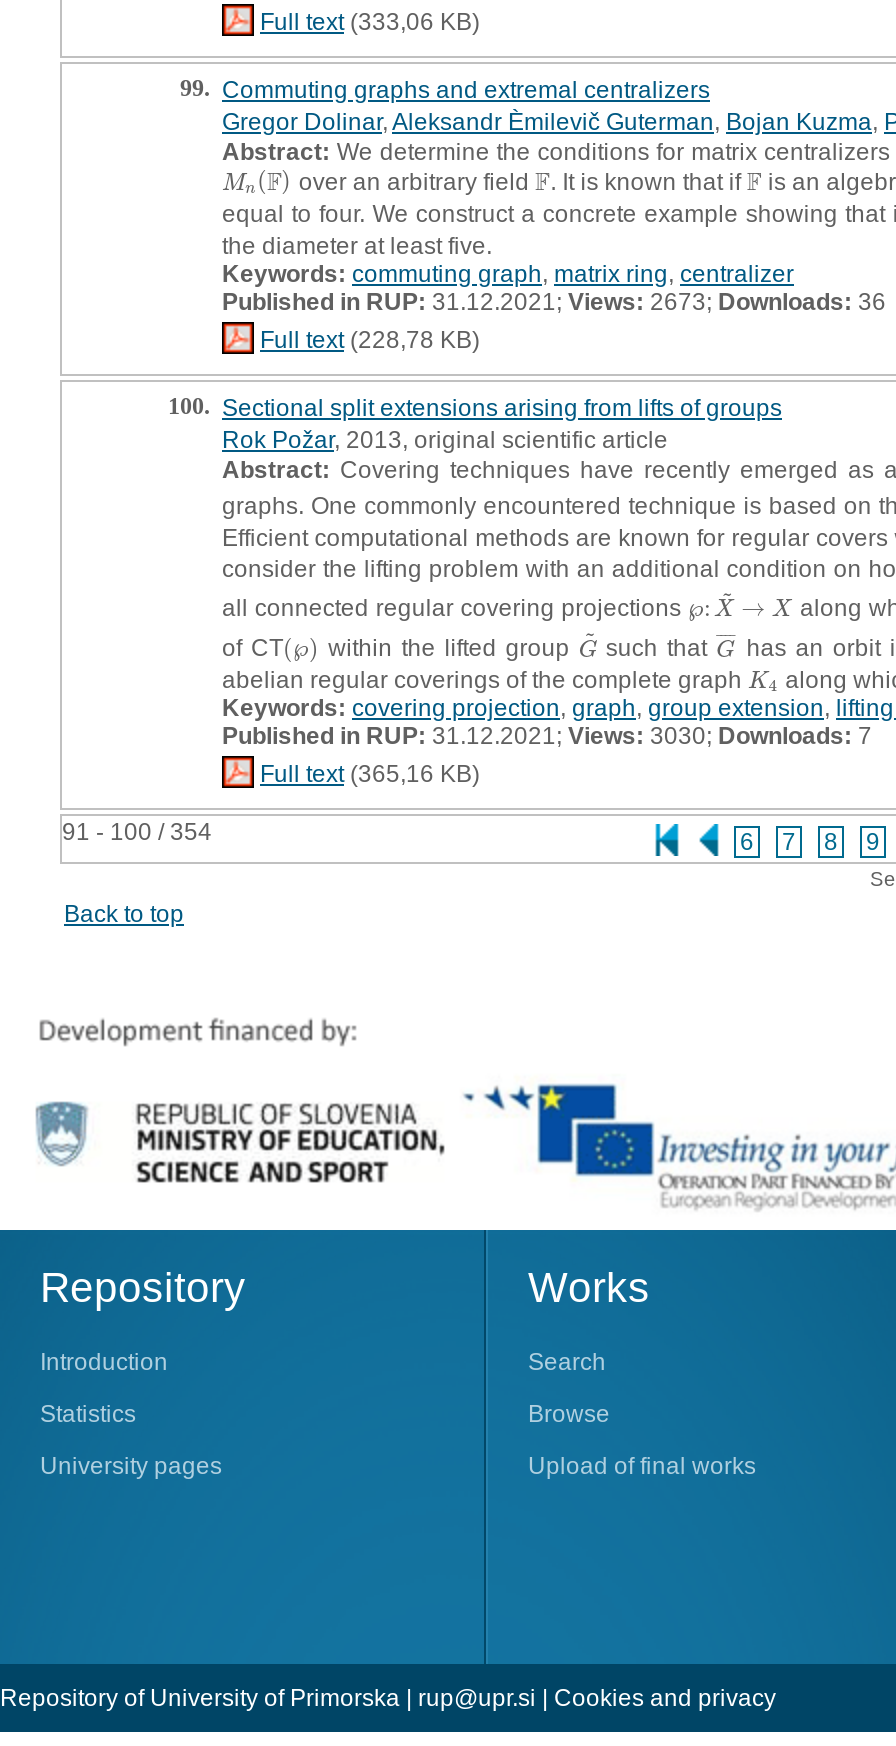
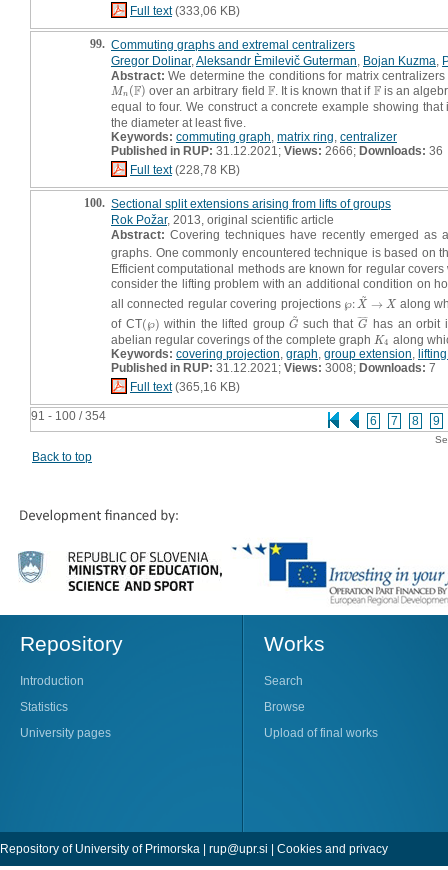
- Published in RUP:31.12.2021;Views:2673;Downloads: 36
+ Published in RUP:31.12.2021;Views:2666;Downloads: 36

- Published in RUP: 31.12.2021; Views: 3030; Downloads: 7
+ Published in RUP: 31.12.2021; Views: 3008; Downloads: 7
